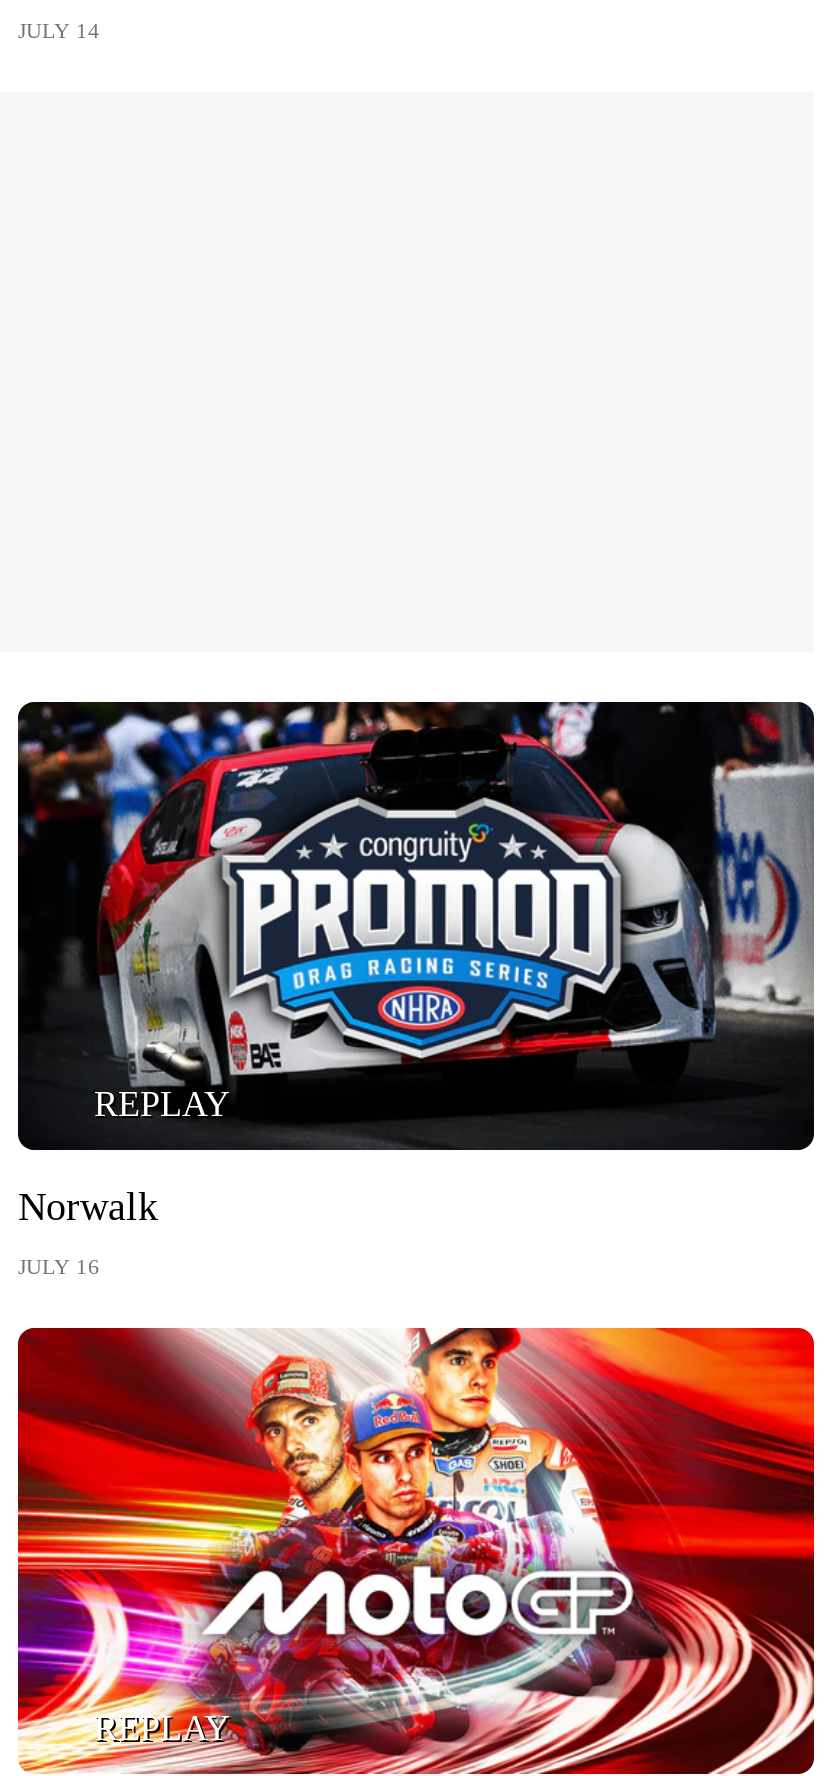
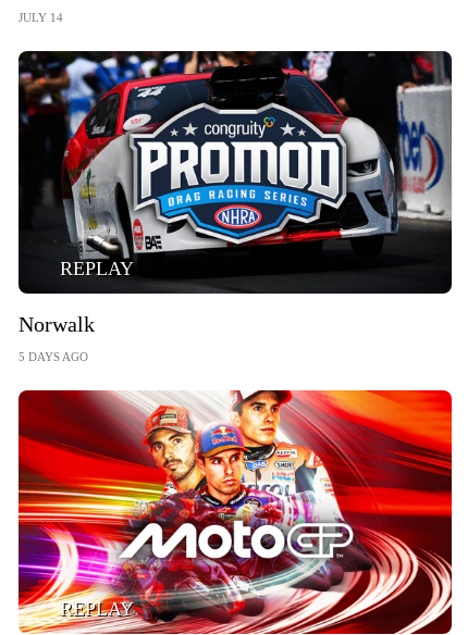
- JULY 16
+ 5 DAYS AGO
